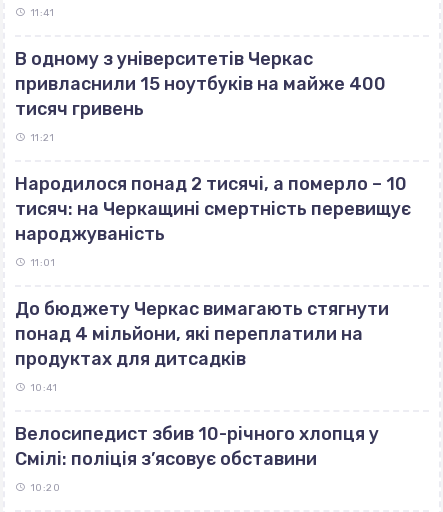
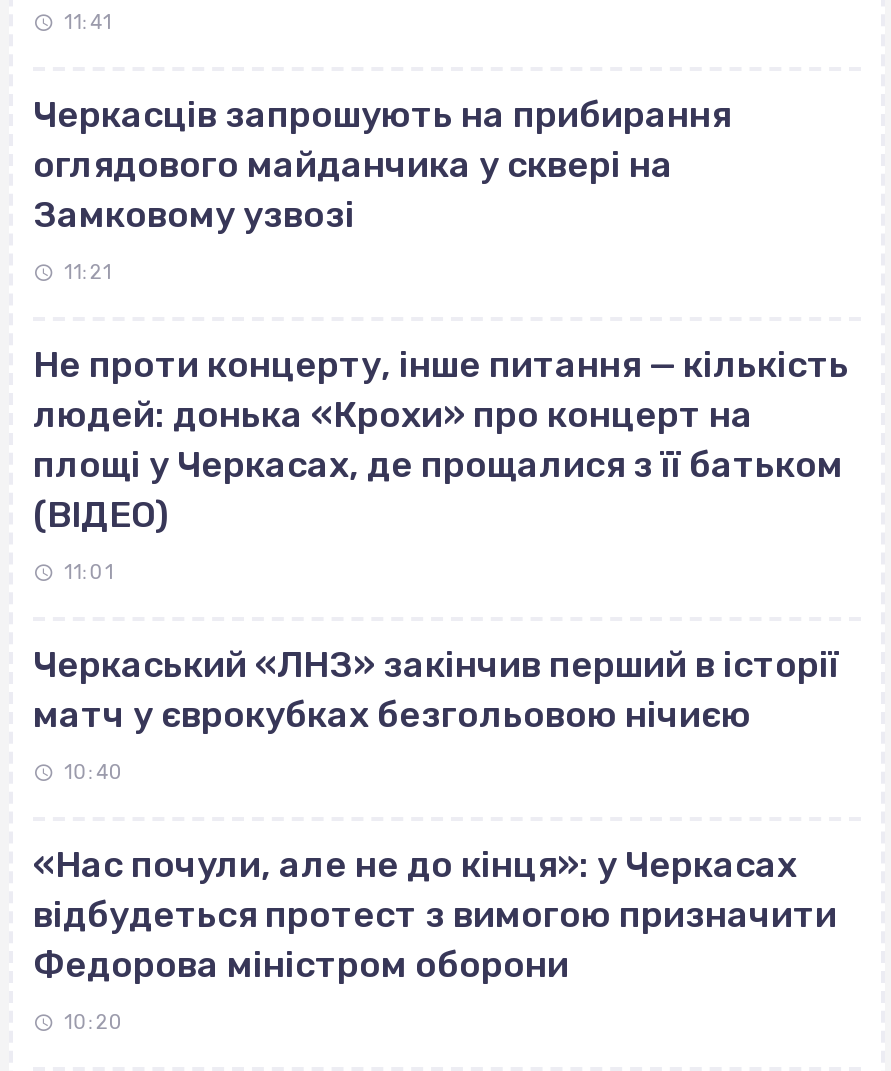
- В одному з університетів Черкас
- привласнили 15 ноутбуків на майже 400
- тисяч гривень
+ Черкасців запрошують на прибирання
+ оглядового майданчика у сквері на
+ Замковому узвозі

- Народилося понад 2 тисячі, а померло – 10
- тисяч: на Черкащині смертність перевищує
- народжуваність
+ Не проти концерту, інше питання — кількість
+ людей: донька «Крохи» про концерт на
+ площі у Черкасах, де прощалися з її батьком
+ (ВІДЕО)

- До бюджету Черкас вимагають стягнути
- понад 4 мільйони, які переплатили на
- продуктах для дитсадків
+ Черкаський «ЛНЗ» закінчив перший в історії
+ матч у єврокубках безгольовою нічиєю

- 10:41
+ 10:40

- Велосипедист збив 10-річного хлопця у
- Смілі: поліція з’ясовує обставини
+ «Нас почули, але не до кінця»: у Черкасах
+ відбудеться протест з вимогою призначити
+ Федорова міністром оборони
